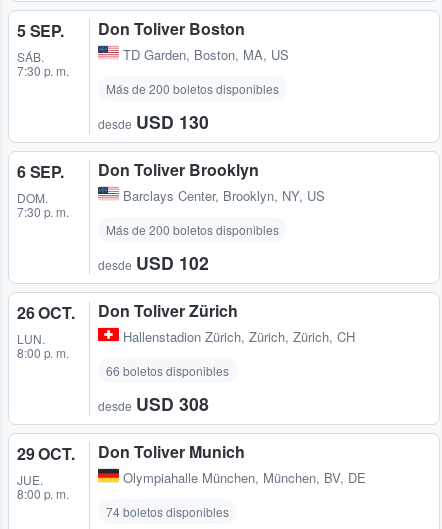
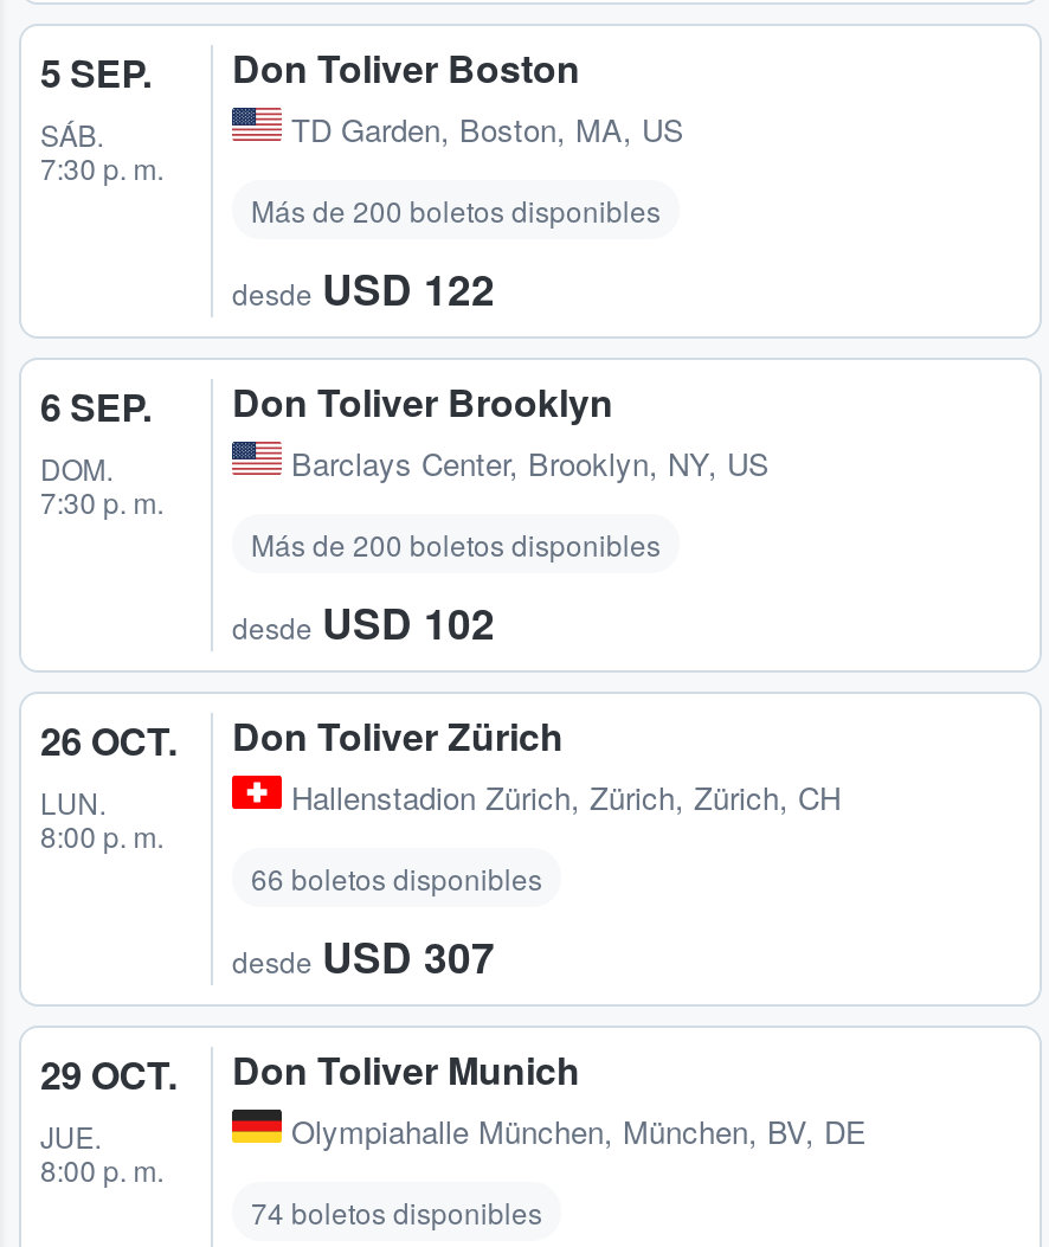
- desde USD 130
+ desde USD 122

- desde USD 308
+ desde USD 307
